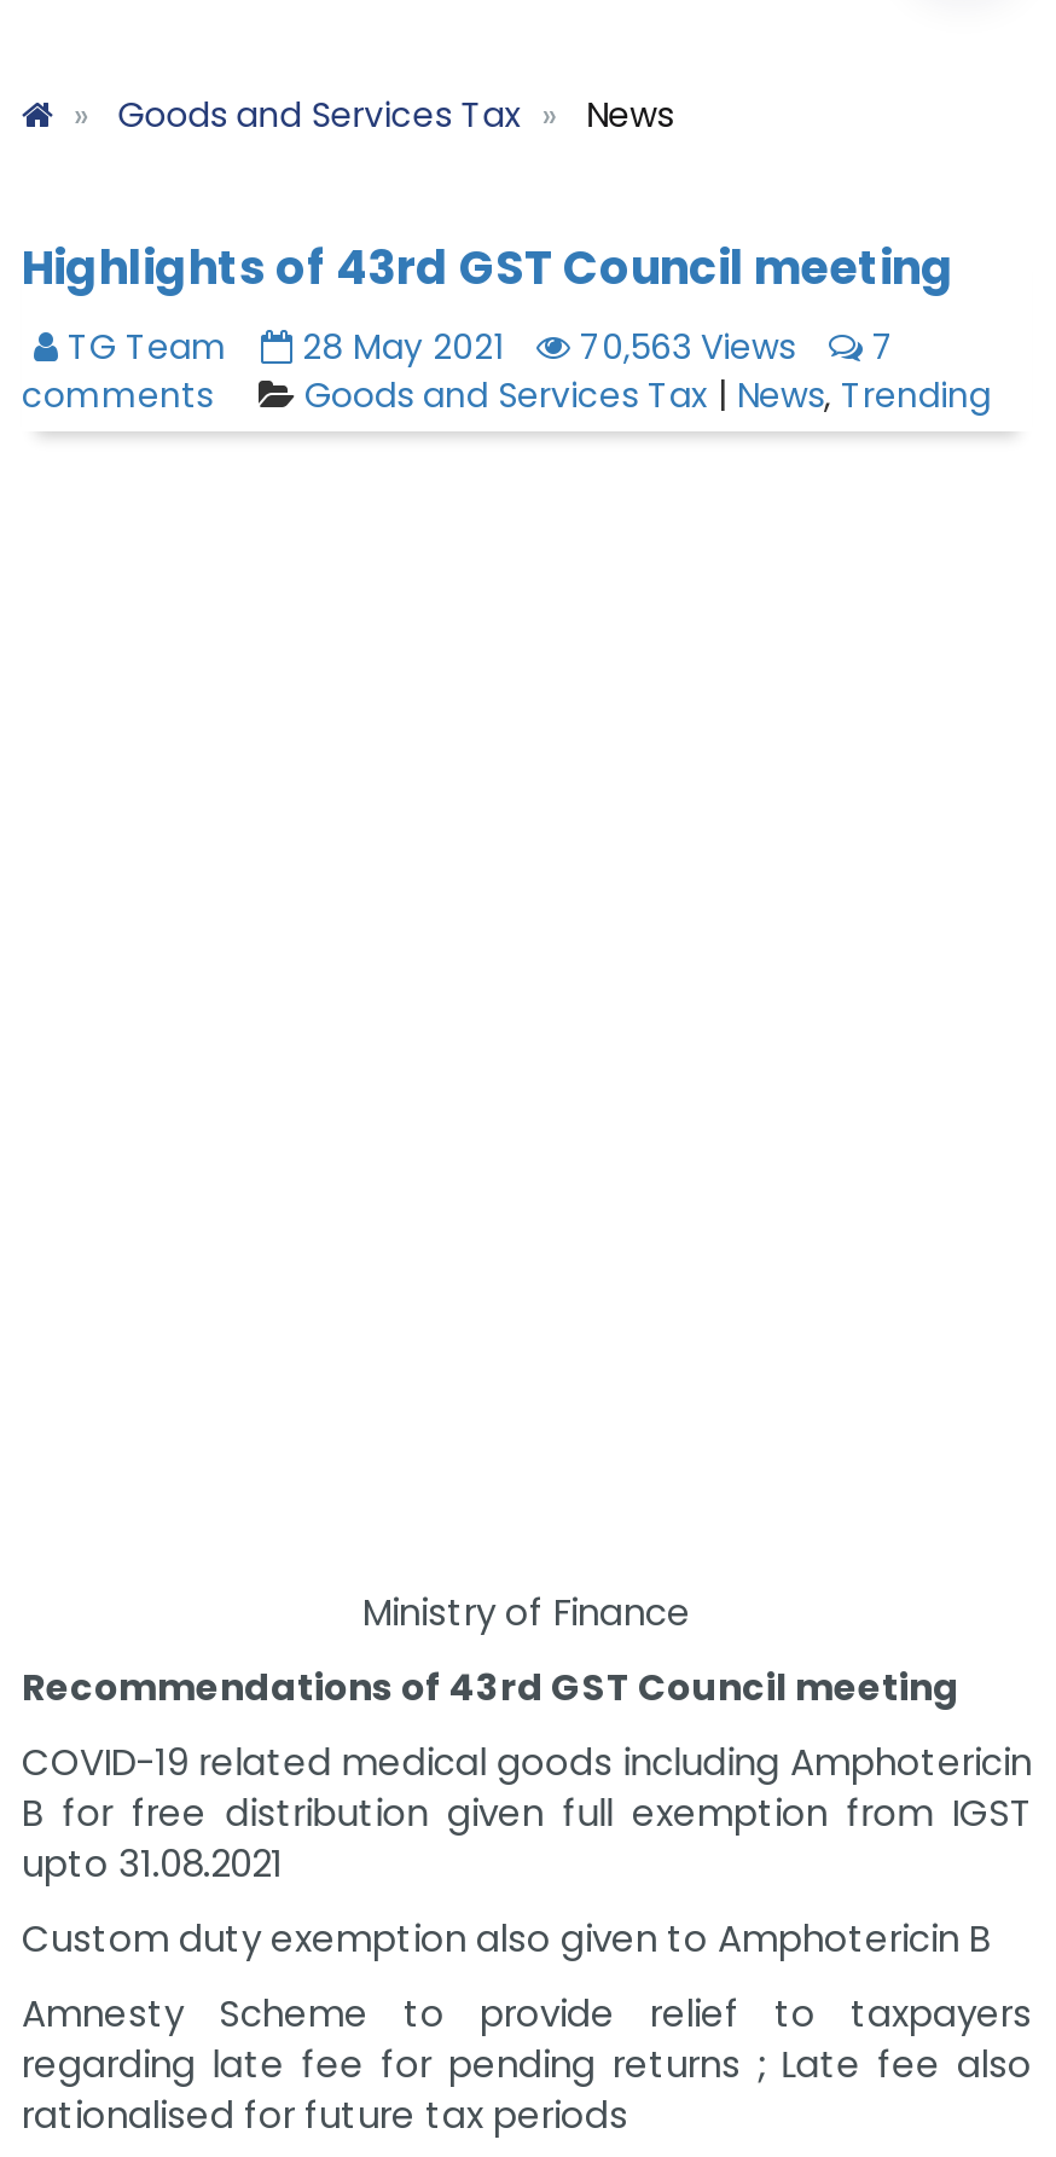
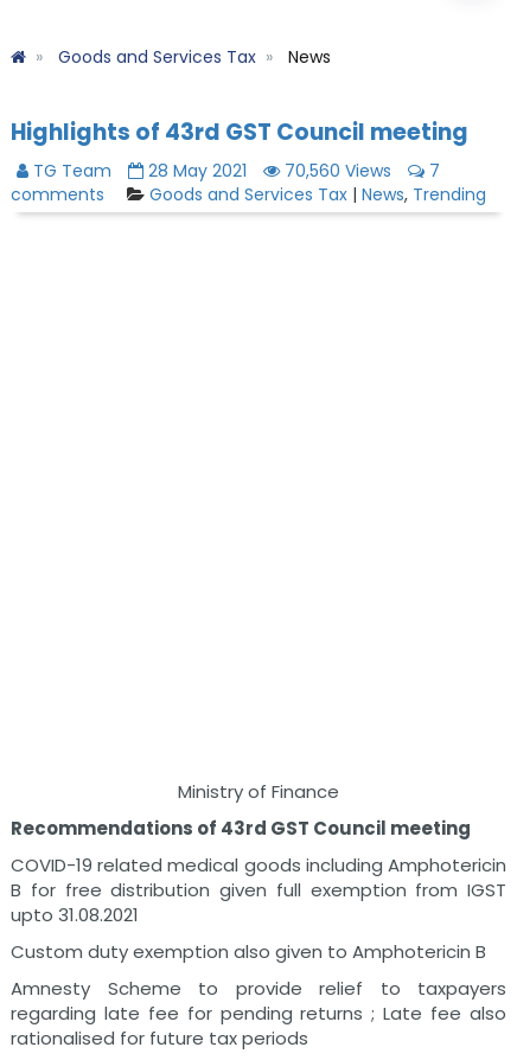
- TG Team 28 May 2021 70,563 Views 7
+ TG Team 28 May 2021 70,560 Views 7
